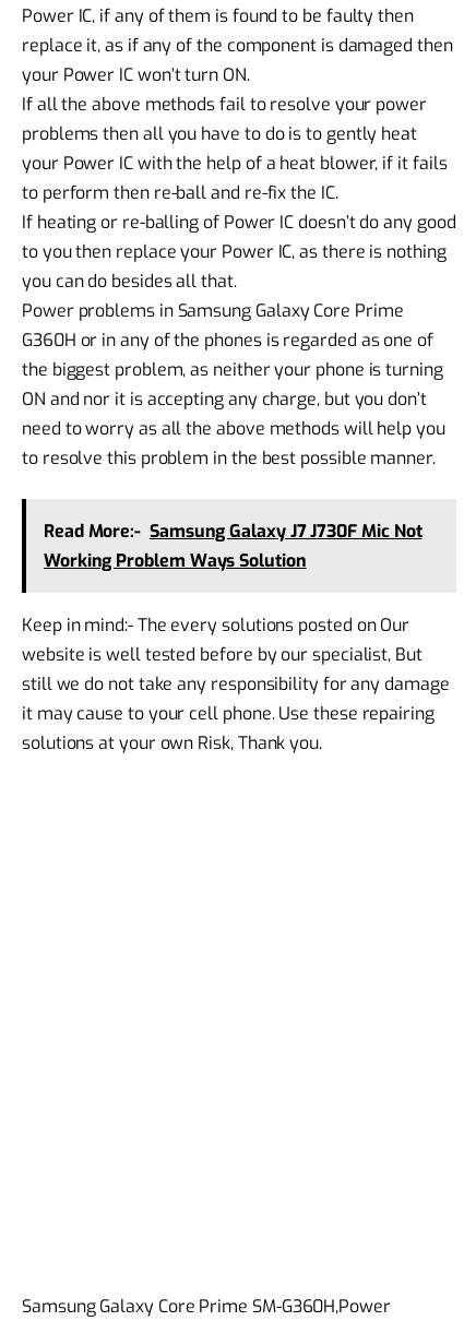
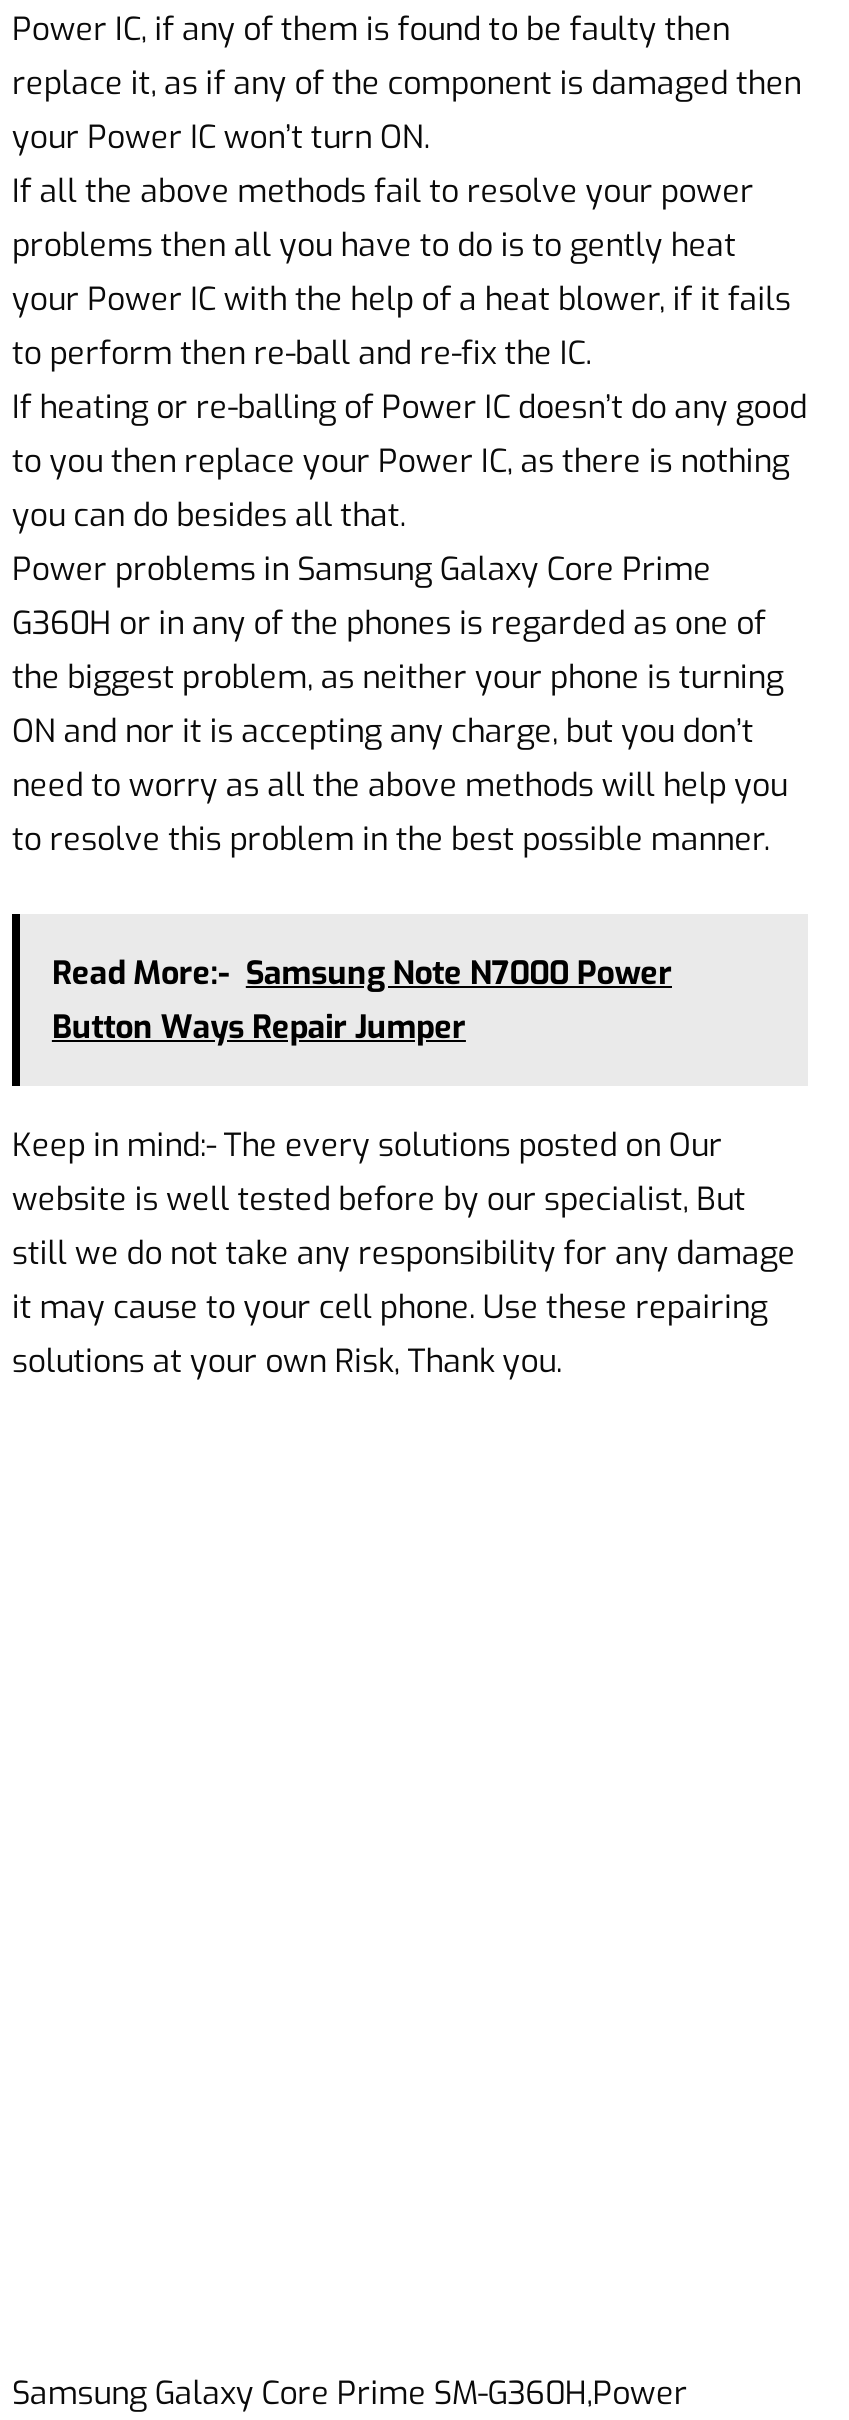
- Read More:- Samsung Galaxy J7 J730F Mic Not
- Working Problem Ways Solution
+ Read More:- Samsung Note N7000 Power
+ Button Ways Repair Jumper
